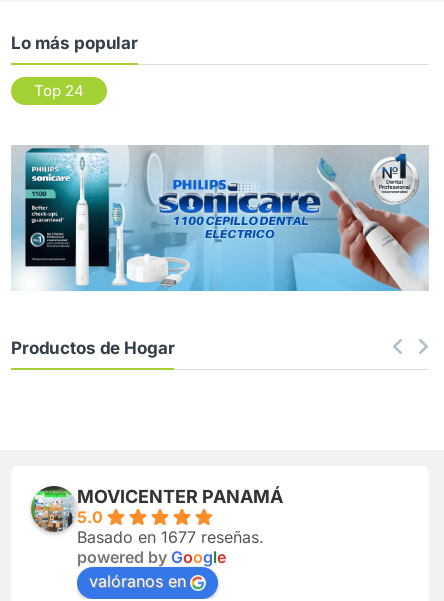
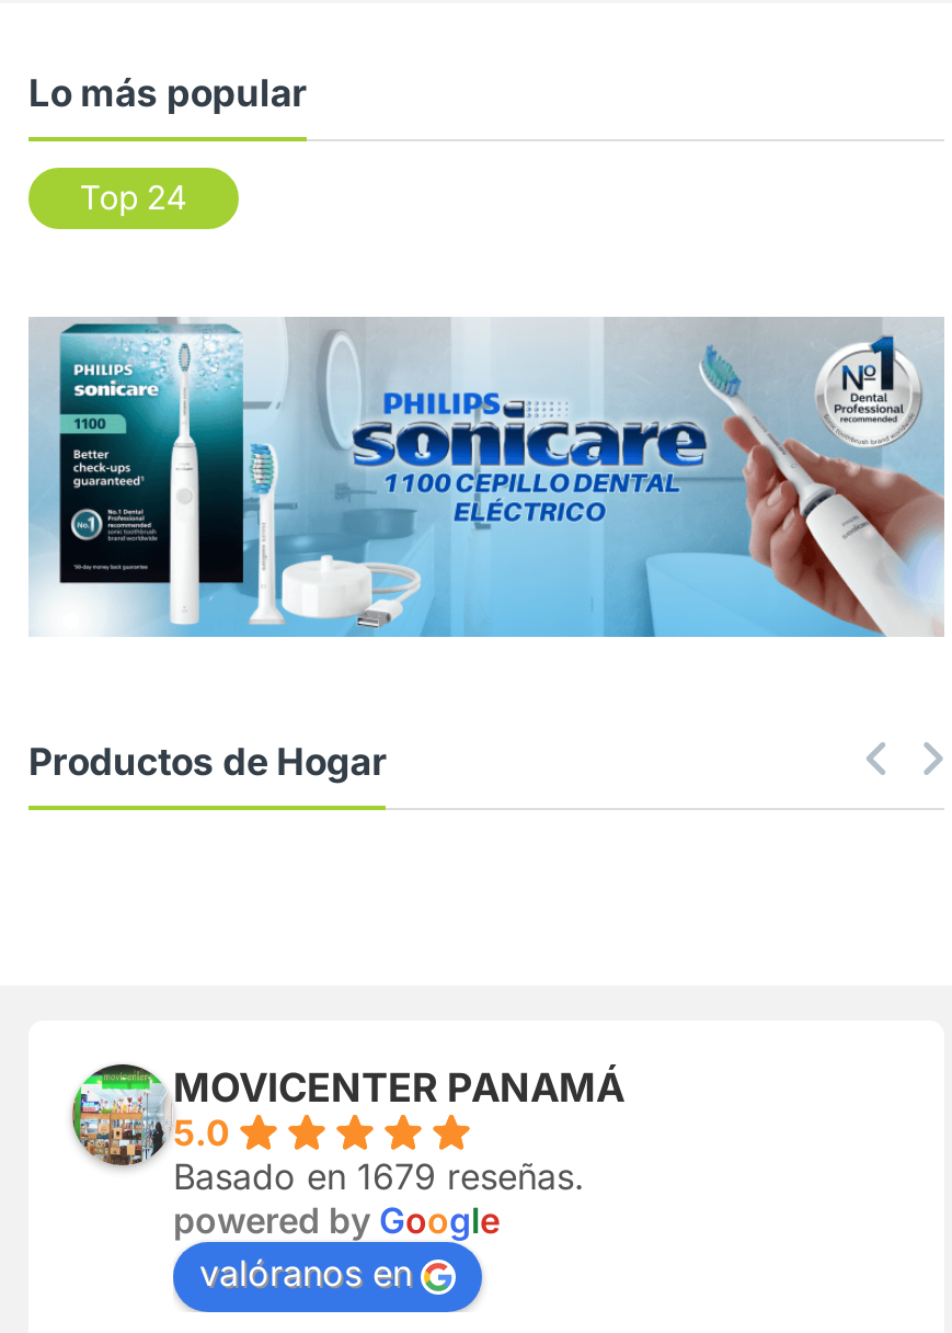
- Basado en 1677 reseñas.
+ Basado en 1679 reseñas.
